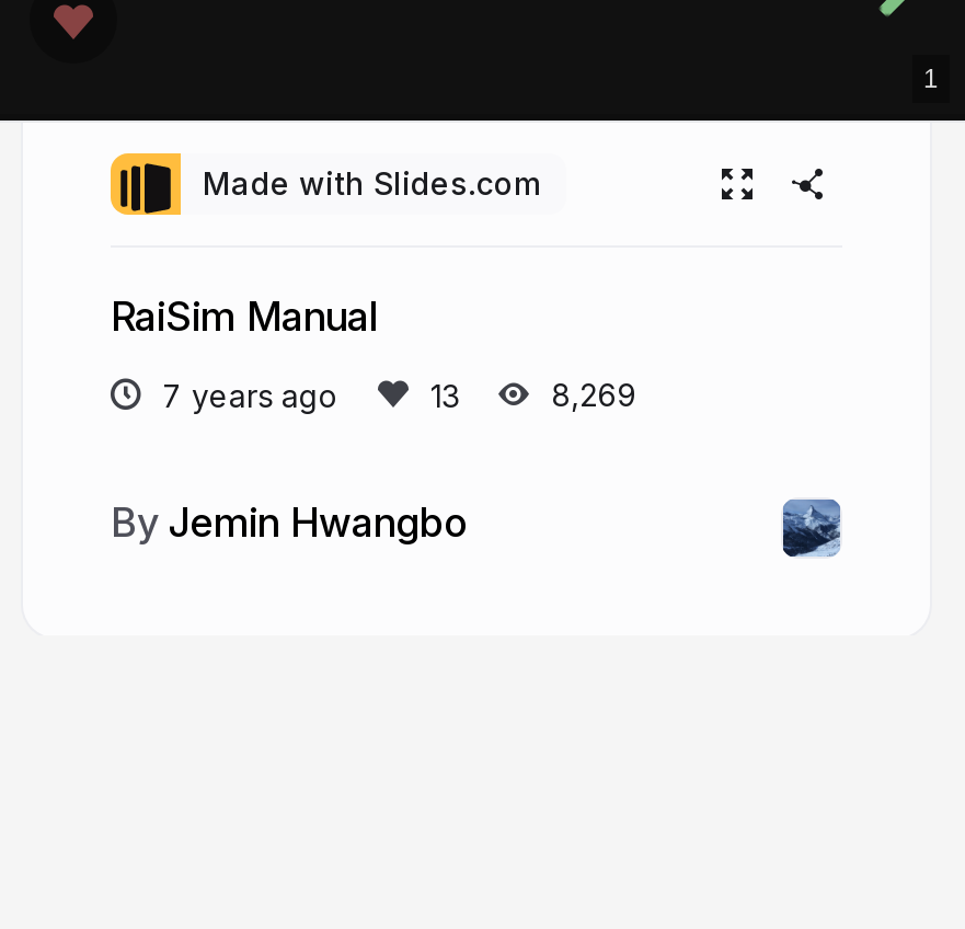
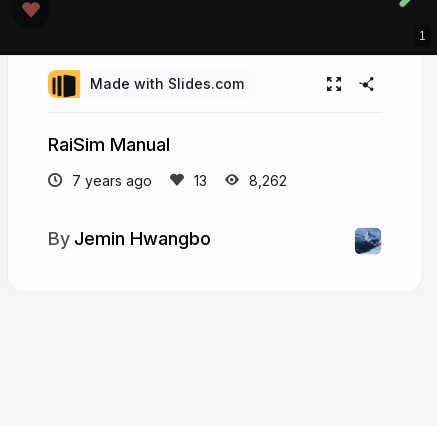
- 8,269
+ 8,262
